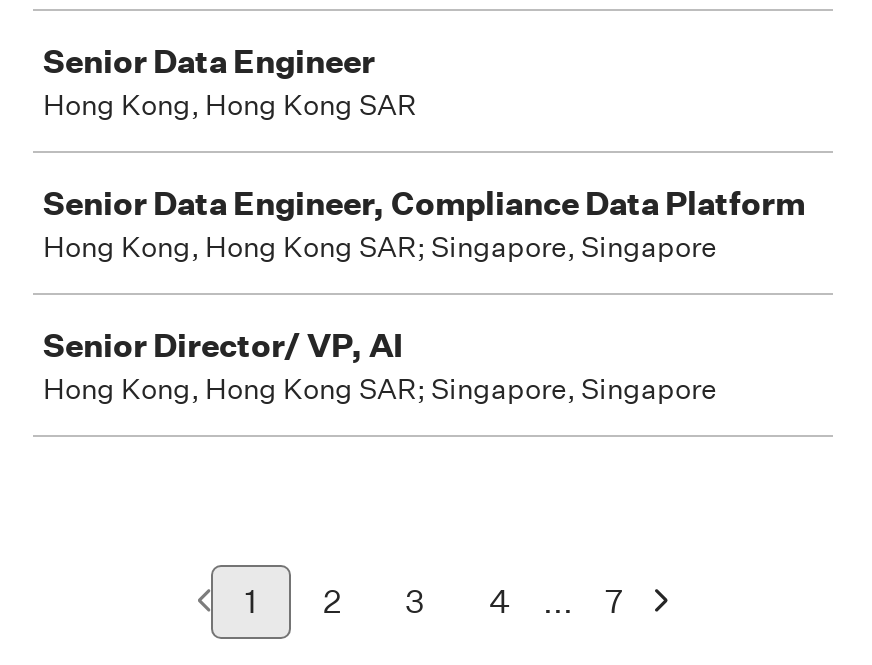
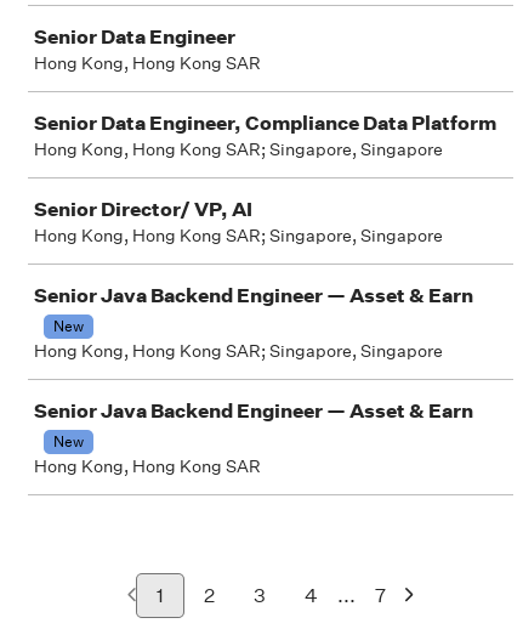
+ Senior Java Backend Engineer — Asset & Earn
+ New
+ Hong Kong, Hong Kong SAR; Singapore, Singapore
+ Senior Java Backend Engineer — Asset & Earn
+ New
+ Hong Kong, Hong Kong SAR
